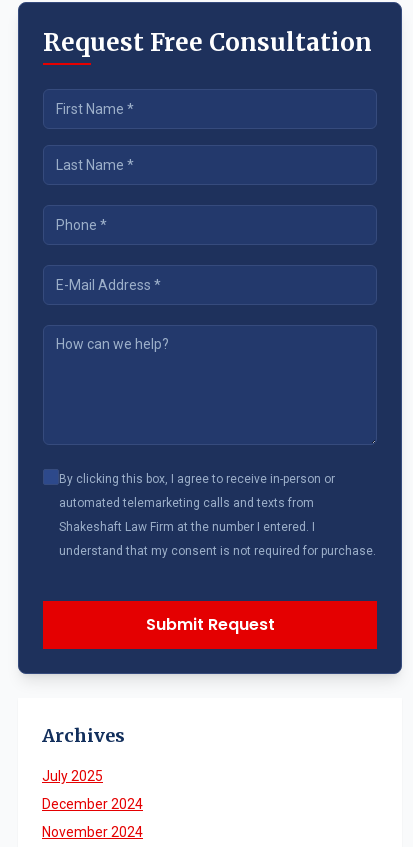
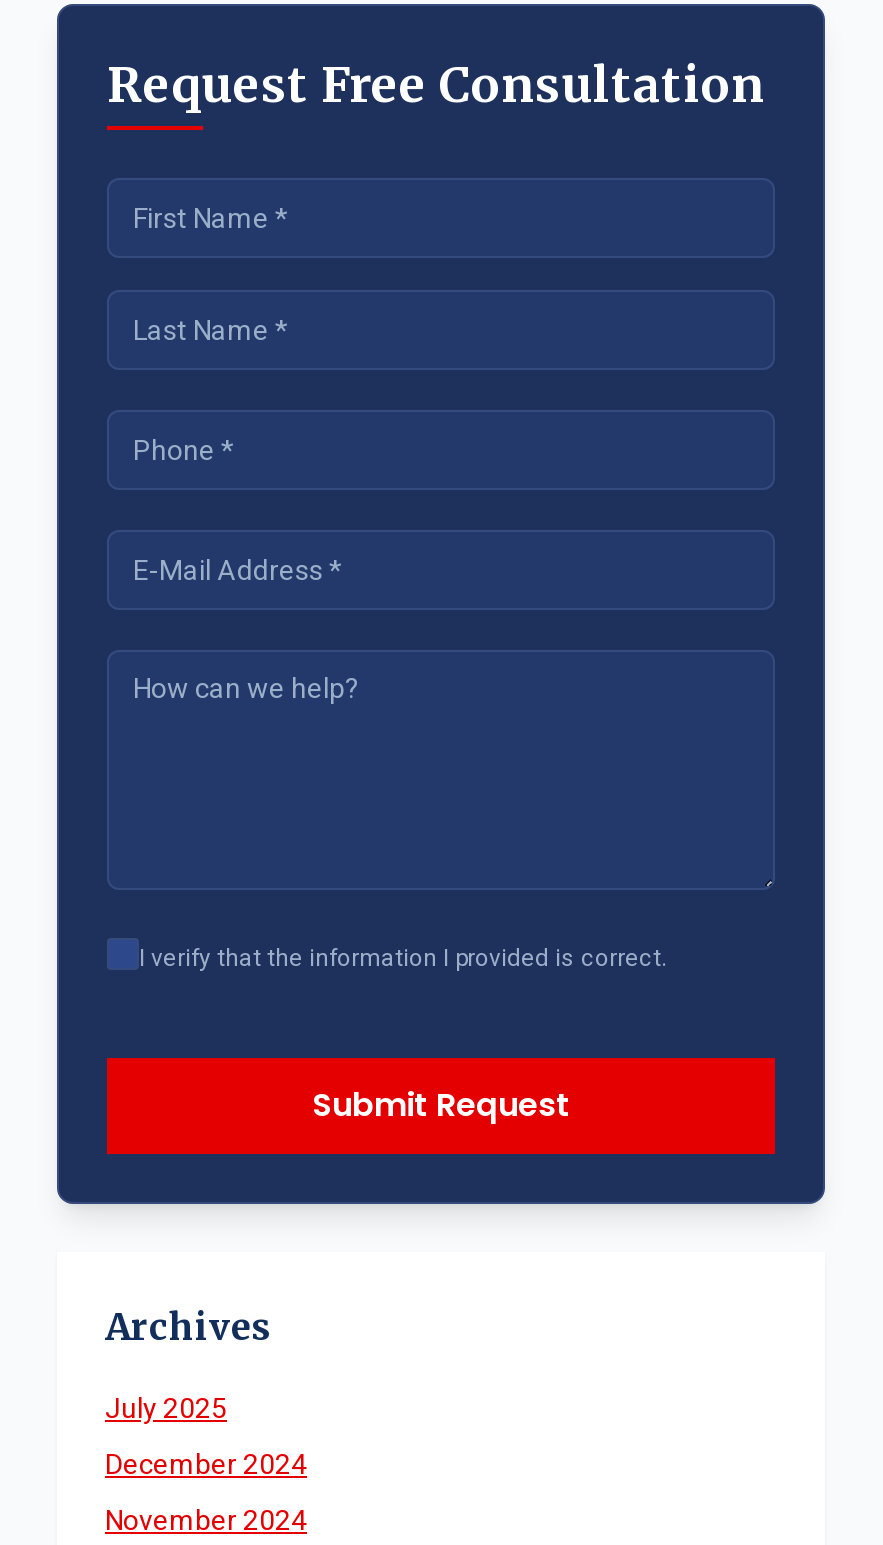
- By clicking this box, I agree to receive in-person or
- automated telemarketing calls and texts from
- Shakeshaft Law Firm at the number I entered. I
- understand that my consent is not required for purchase.
+ I verify that the information I provided is correct.
